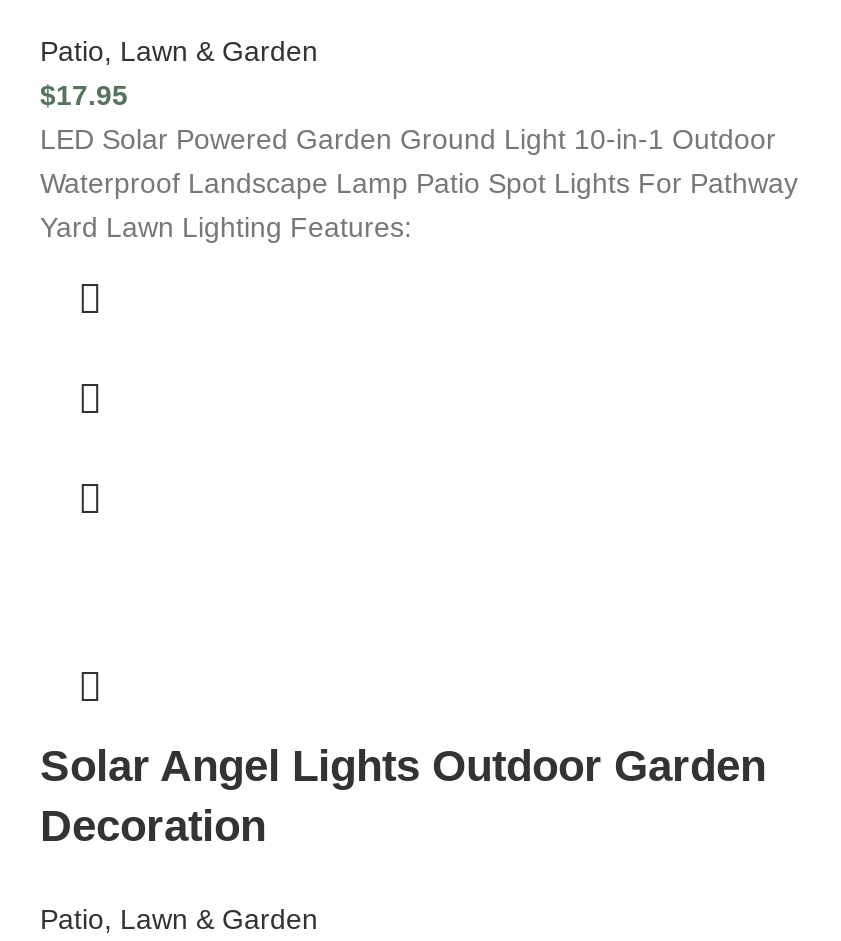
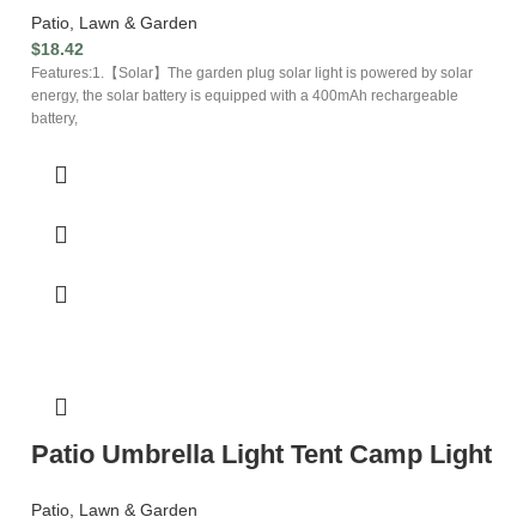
- $17.95
- LED Solar Powered Garden Ground Light 10-in-1 Outdoor
- Waterproof Landscape Lamp Patio Spot Lights For Pathway
- Yard Lawn Lighting Features:
+ $18.42
+ Features:1.【Solar】The garden plug solar light is powered by solar
+ energy, the solar battery is equipped with a 400mAh rechargeable
+ battery,

- Solar Angel Lights Outdoor Garden
- Decoration
+ Patio Umbrella Light Tent Camp Light
